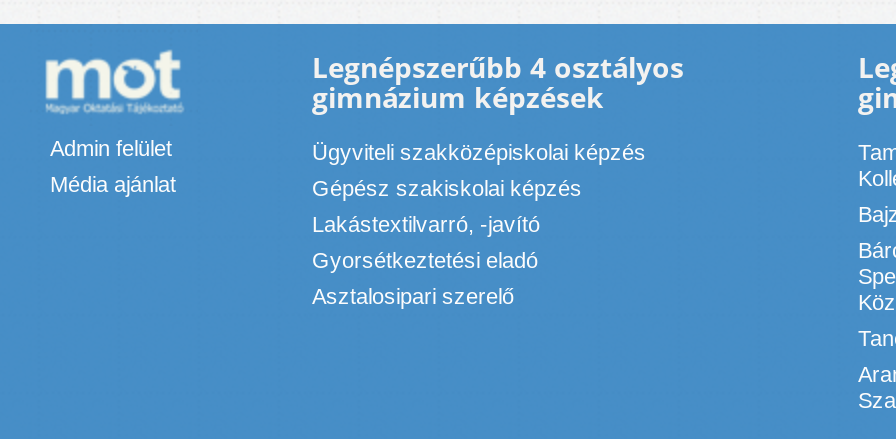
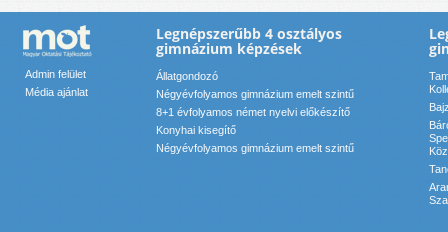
- Ügyviteli szakközépiskolai képzés
+ Állatgondozó

- Gépész szakiskolai képzés
+ Négyévfolyamos gimnázium emelt szintű

- Lakástextilvarró, -javító
+ 8+1 évfolyamos német nyelvi előkészítő

- Gyorsétkeztetési eladó
+ Konyhai kisegítő

- Asztalosipari szerelő
+ Négyévfolyamos gimnázium emelt szintű
